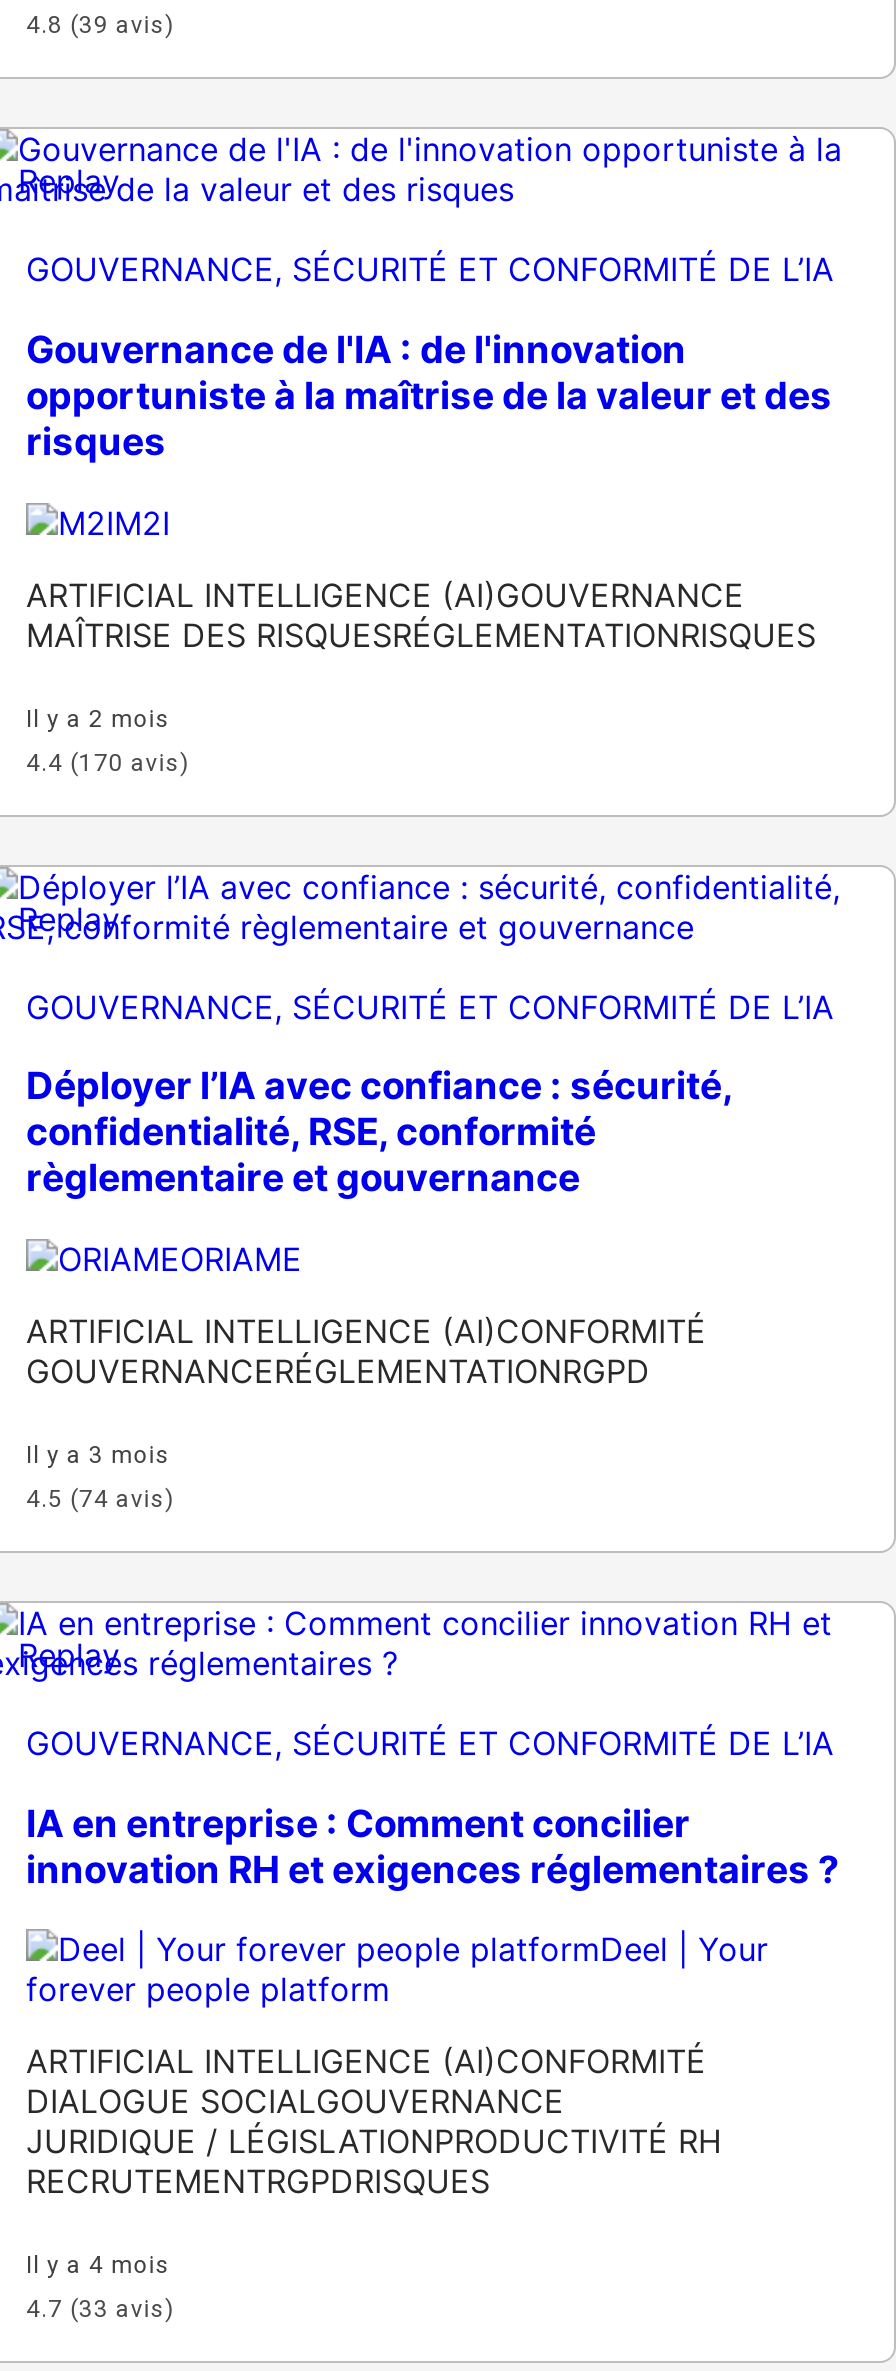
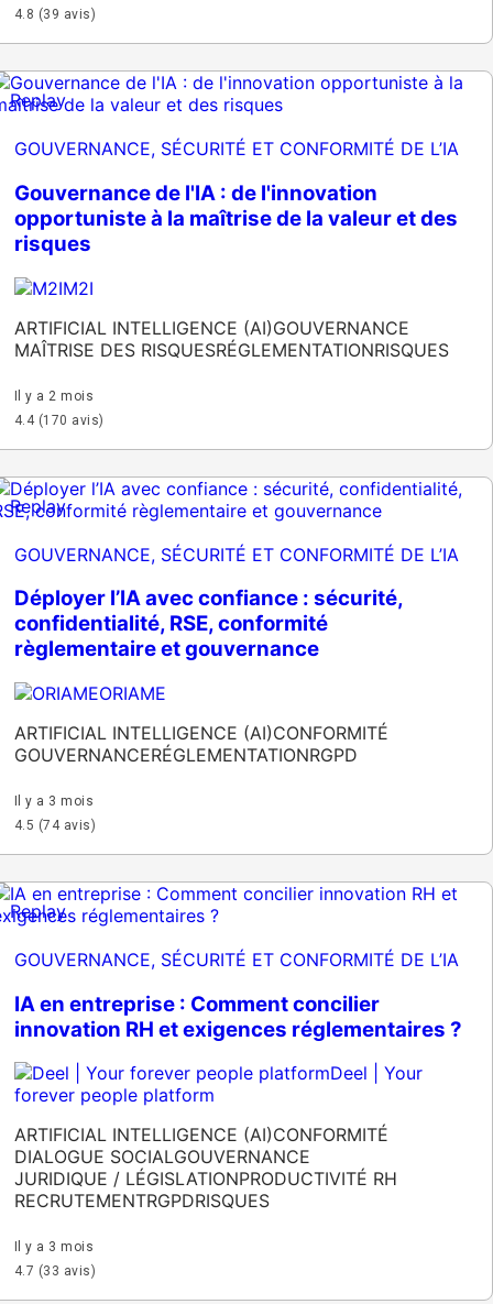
- Il y a 4 mois
+ Il y a 3 mois
